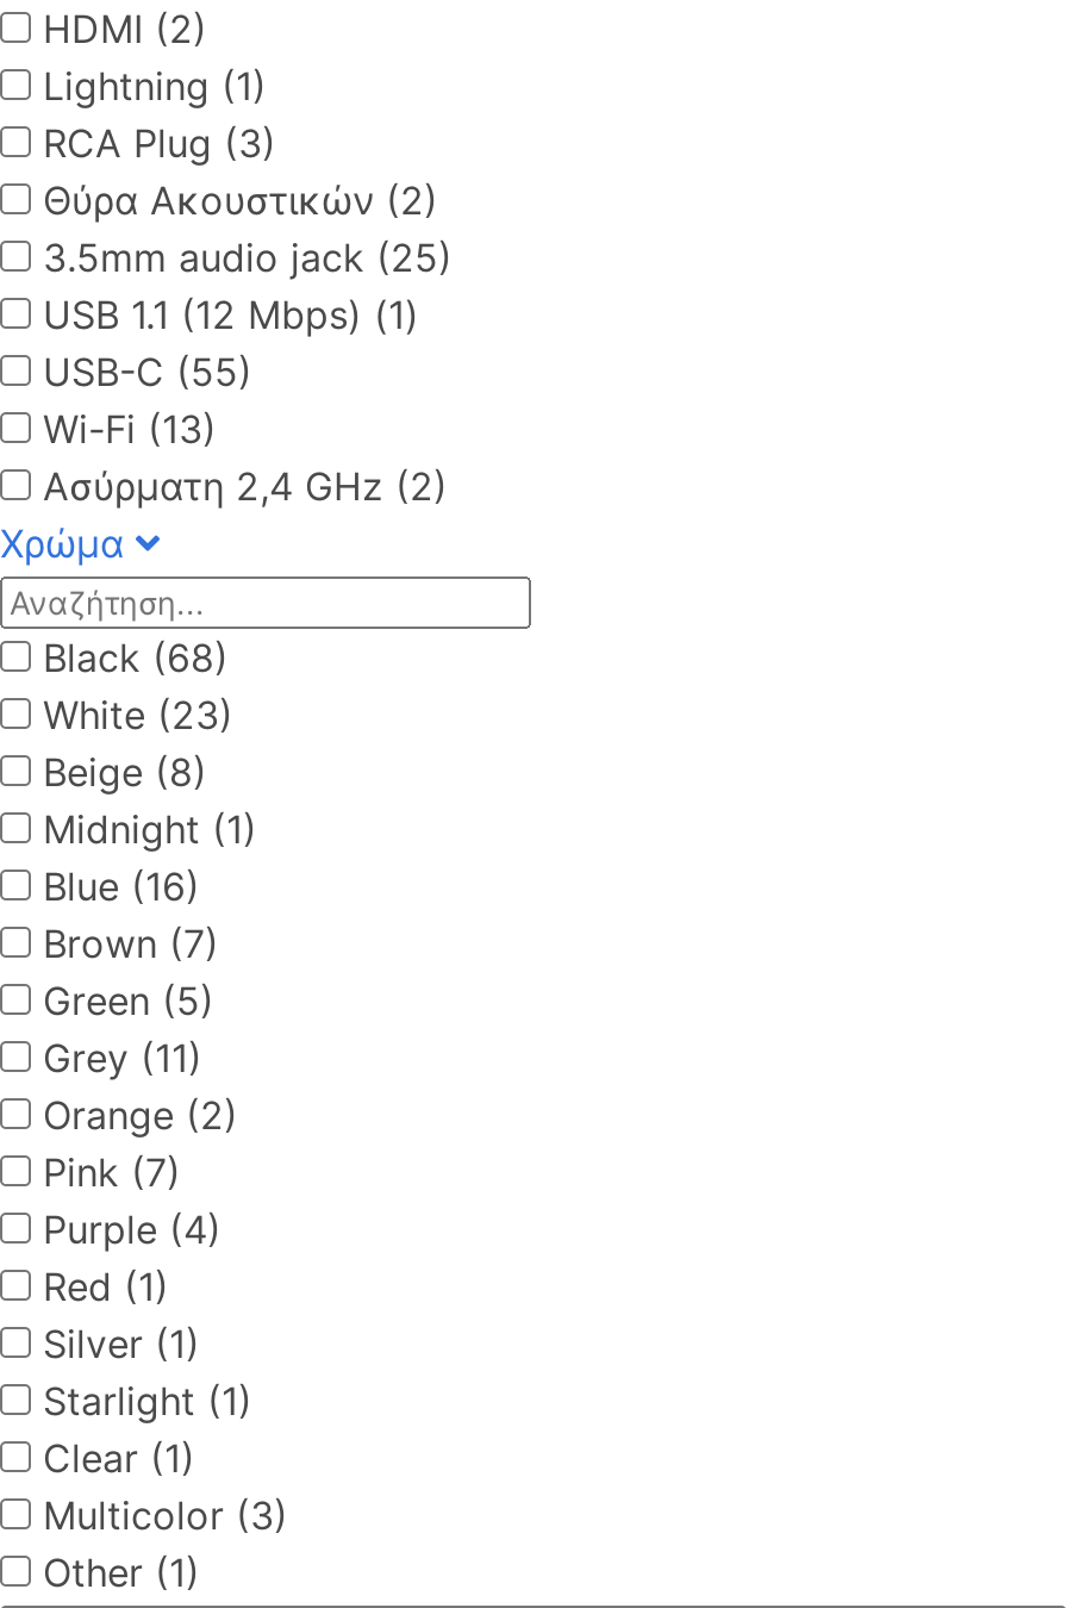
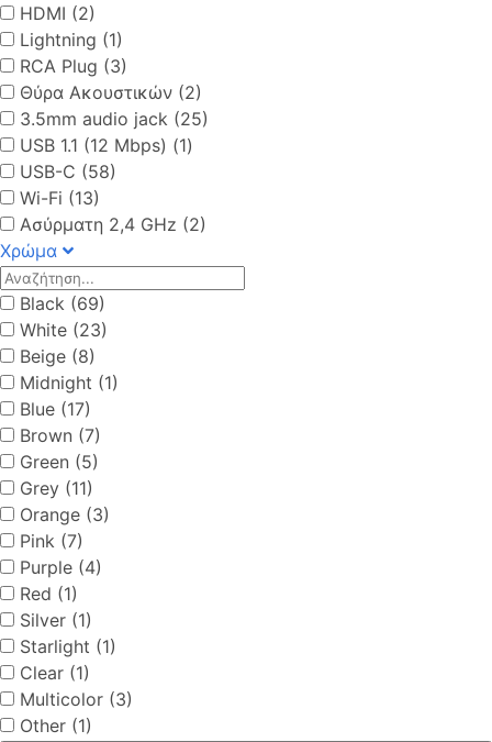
- USB-C (55)
+ USB-C (58)

- Black (68)
+ Black (69)

- Blue (16)
+ Blue (17)

- Orange (2)
+ Orange (3)
